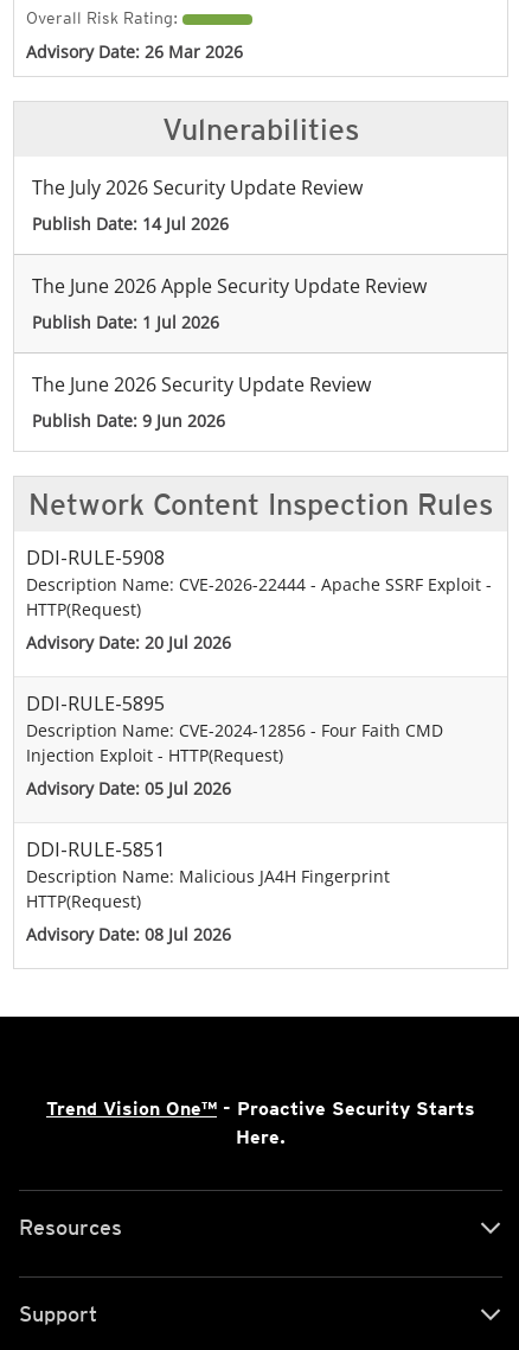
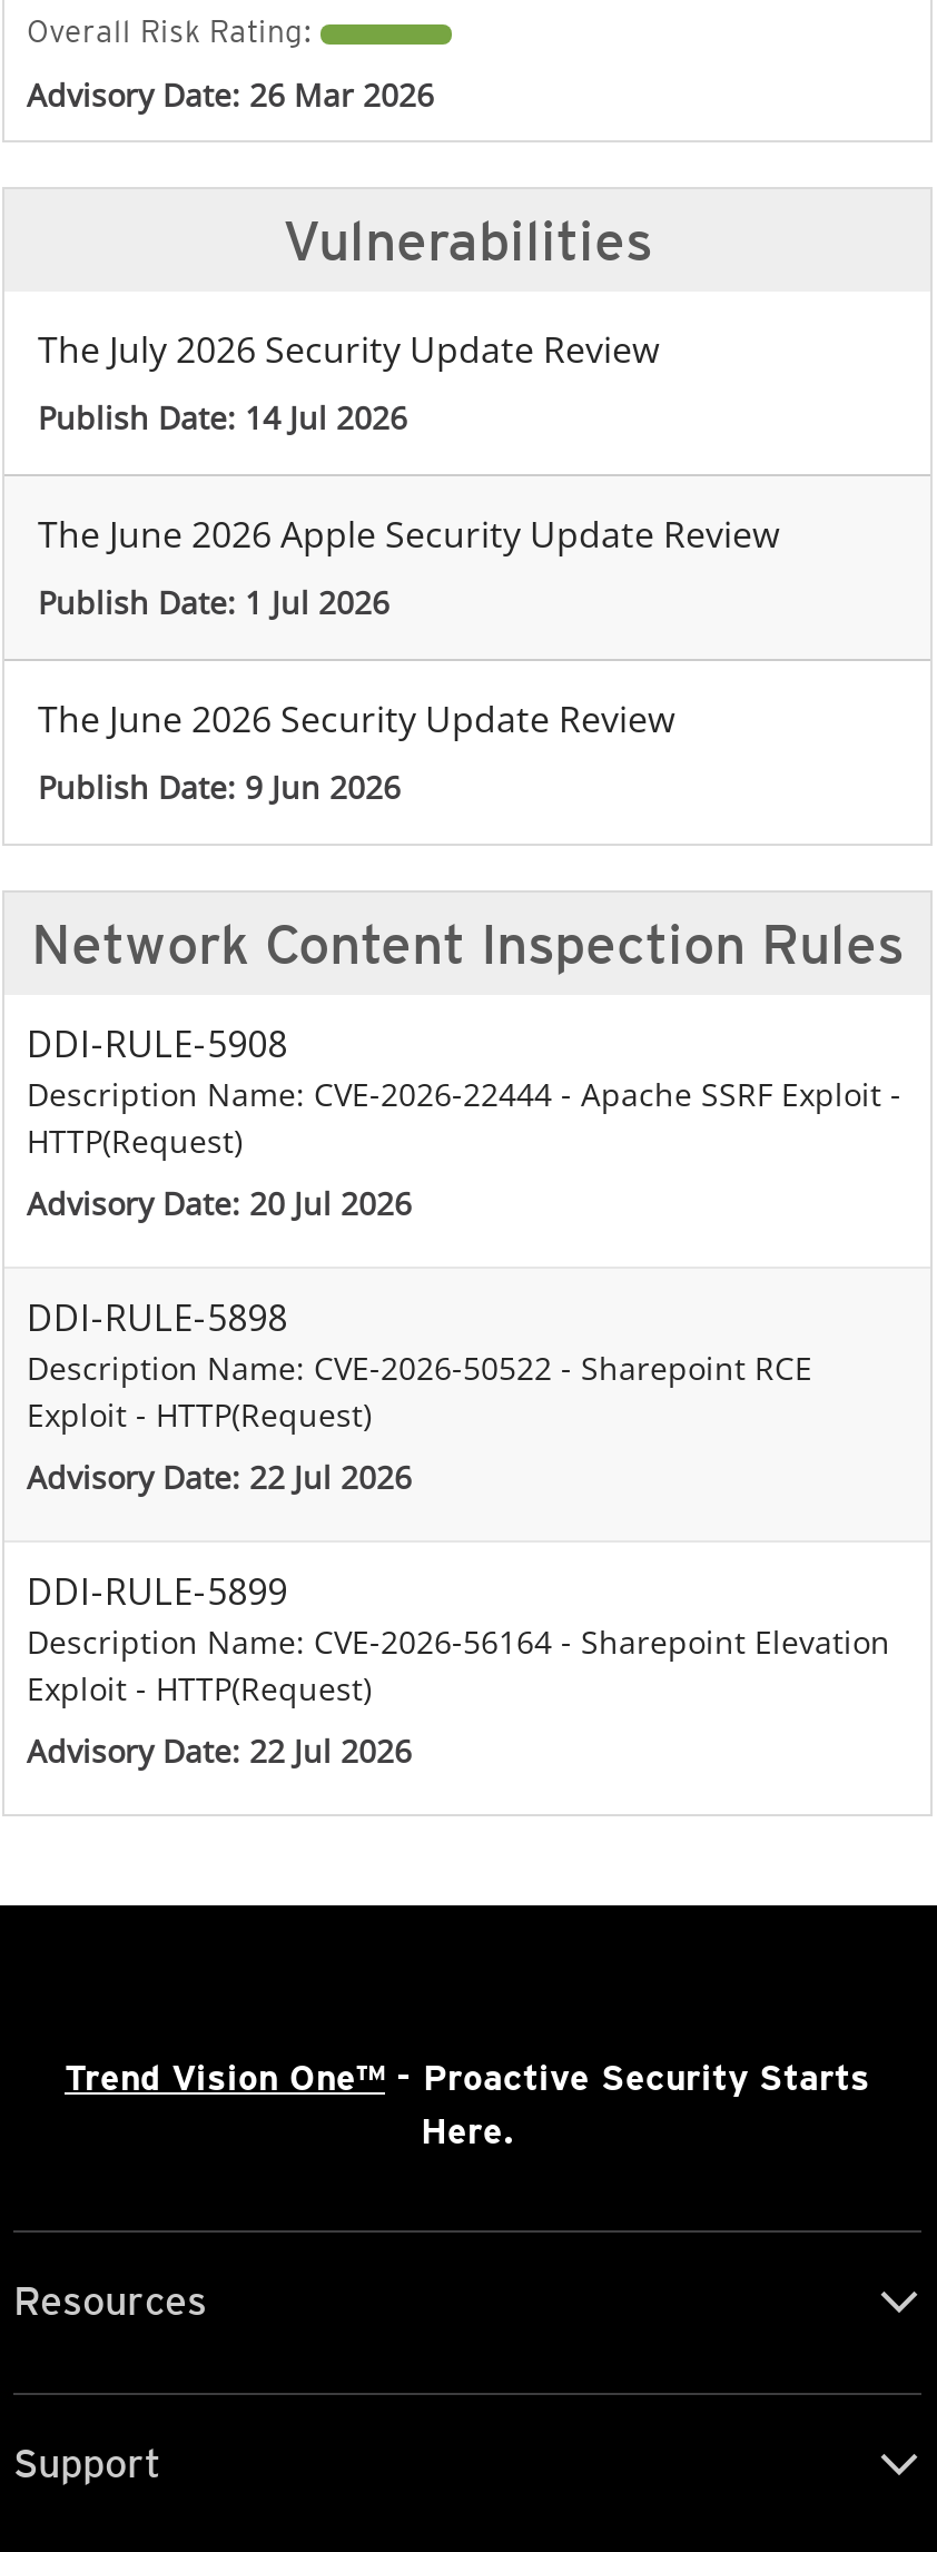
- DDI-RULE-5895
- Description Name: CVE-2024-12856 - Four Faith CMD
- Injection Exploit - HTTP(Request)
+ DDI-RULE-5898
+ Description Name: CVE-2026-50522 - Sharepoint RCE
+ Exploit - HTTP(Request)

- Advisory Date: 05 Jul 2026
+ Advisory Date: 22 Jul 2026

- DDI-RULE-5851
- Description Name: Malicious JA4H Fingerprint
- HTTP(Request)
+ DDI-RULE-5899
+ Description Name: CVE-2026-56164 - Sharepoint Elevation
+ Exploit - HTTP(Request)

- Advisory Date: 08 Jul 2026
+ Advisory Date: 22 Jul 2026
